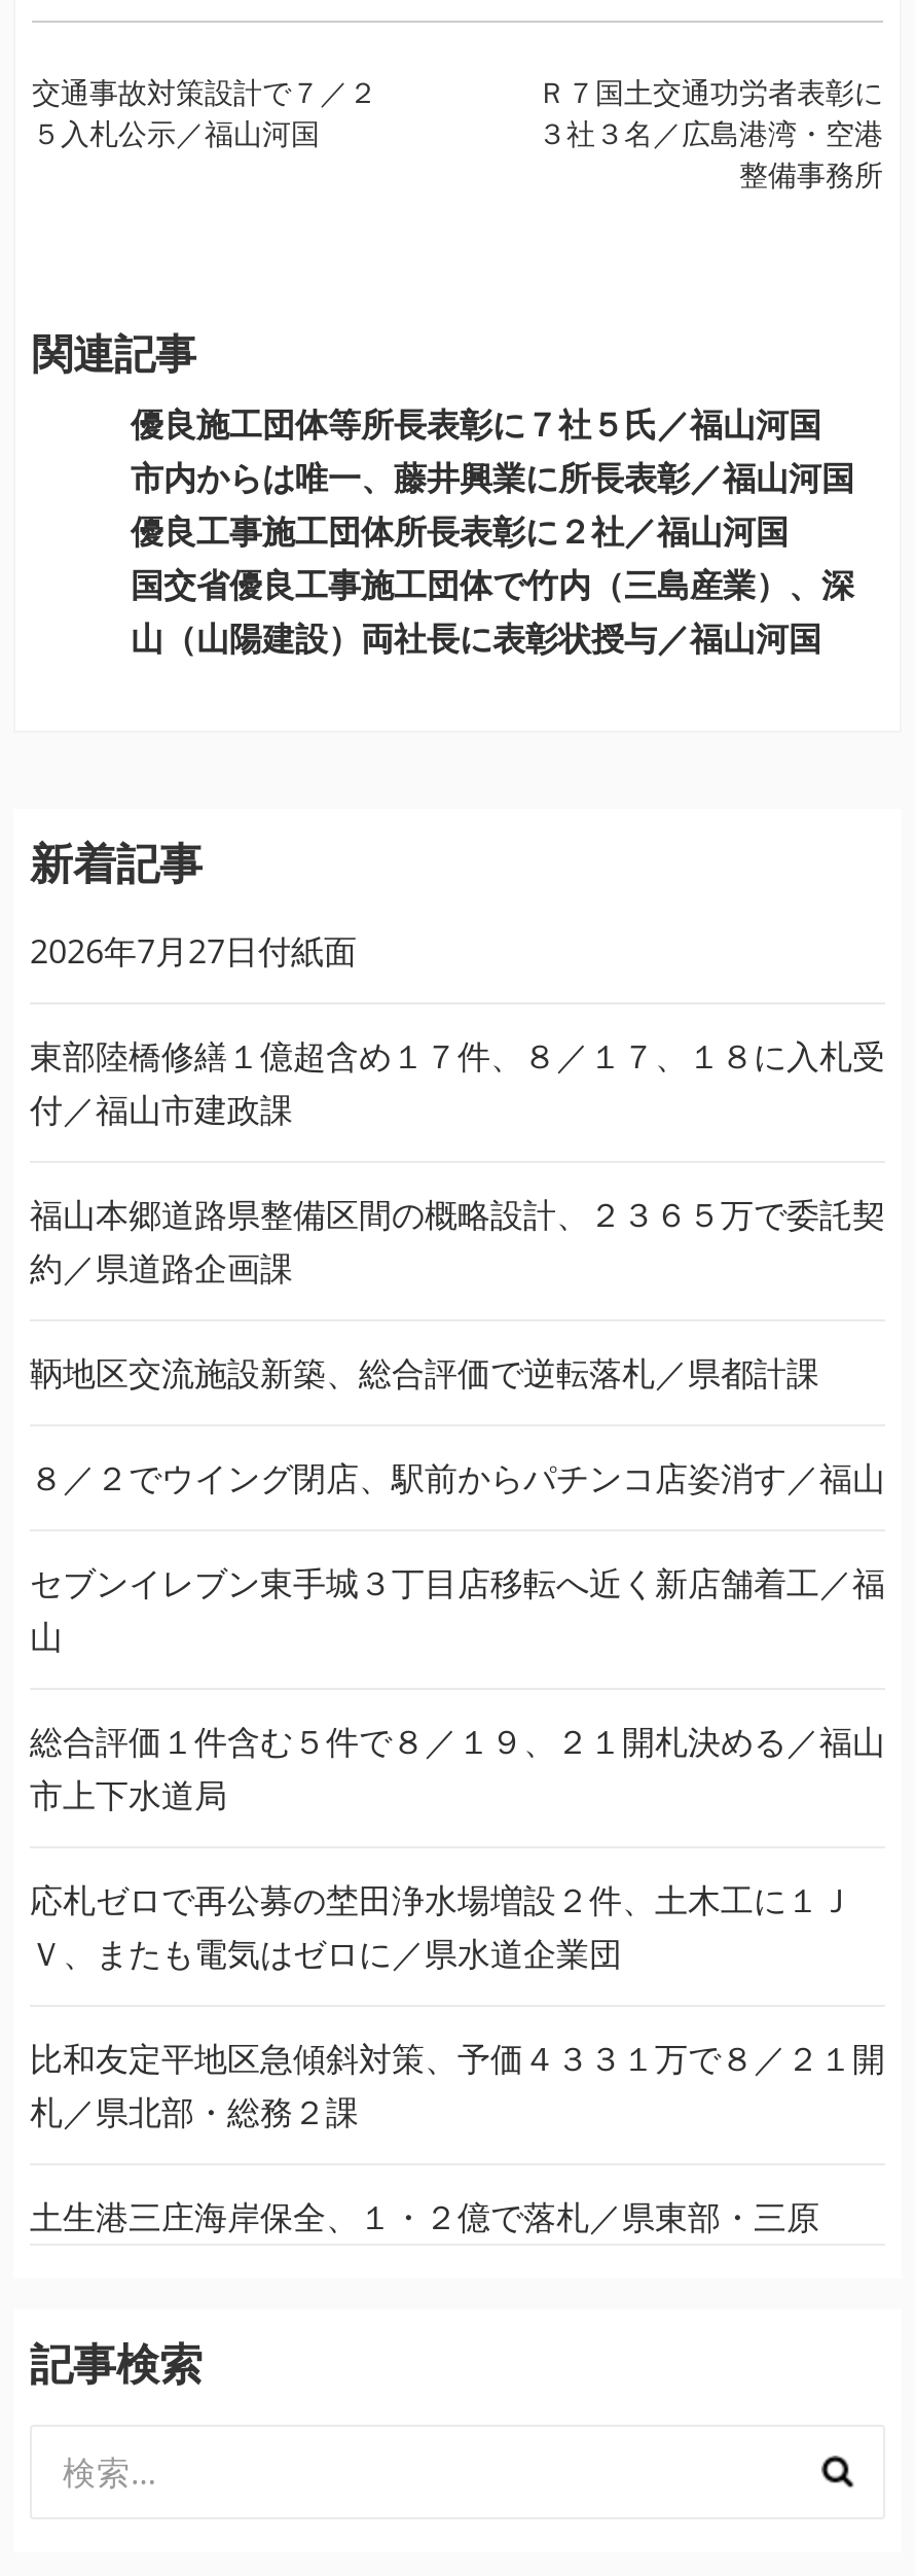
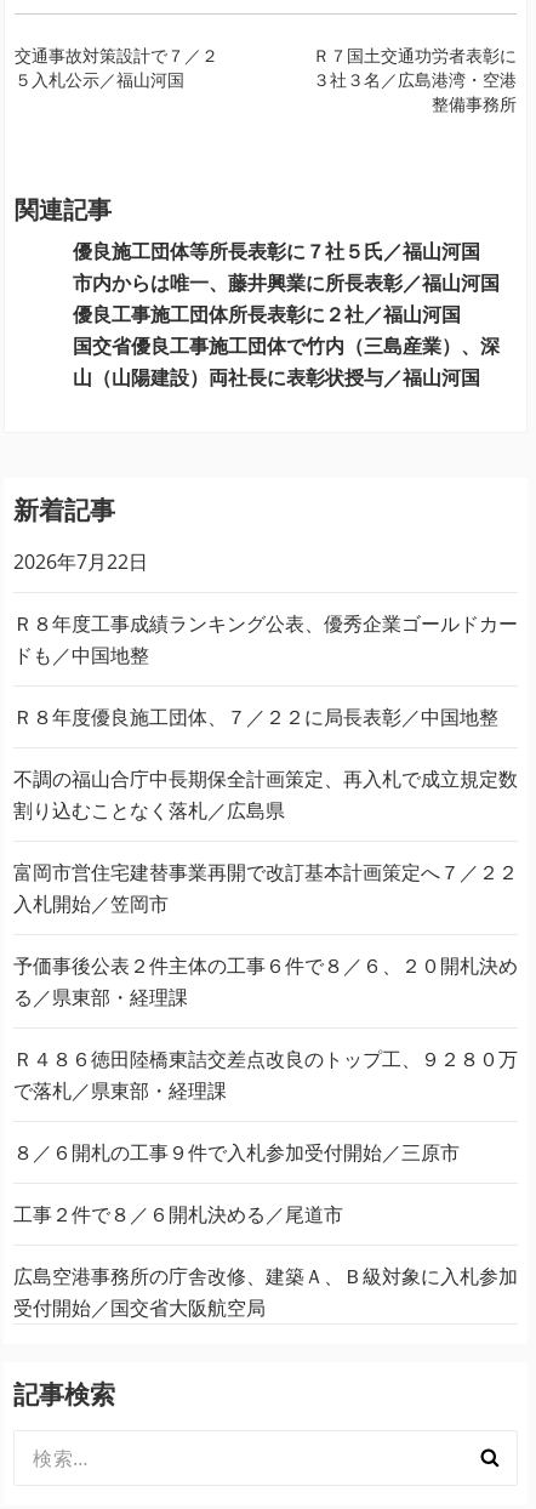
- 2026年7月27日付紙面
+ 2026年7月22日

- 東部陸橋修繕１億超含め１７件、８／１７、１８に入札受
- 付／福山市建政課
+ Ｒ８年度工事成績ランキング公表、優秀企業ゴールドカー
+ ドも／中国地整

- 福山本郷道路県整備区間の概略設計、２３６５万で委託契
- 約／県道路企画課
+ Ｒ８年度優良施工団体、７／２２に局長表彰／中国地整

- 鞆地区交流施設新築、総合評価で逆転落札／県都計課
+ 不調の福山合庁中長期保全計画策定、再入札で成立規定数
+ 割り込むことなく落札／広島県

- ８／２でウイング閉店、駅前からパチンコ店姿消す／福山
+ 富岡市営住宅建替事業再開で改訂基本計画策定へ７／２２
+ 入札開始／笠岡市

- セブンイレブン東手城３丁目店移転へ近く新店舗着工／福
- 山
+ 予価事後公表２件主体の工事６件で８／６、２０開札決め
+ る／県東部・経理課

- 総合評価１件含む５件で８／１９、２１開札決める／福山
- 市上下水道局
+ Ｒ４８６徳田陸橋東詰交差点改良のトップ工、９２８０万
+ で落札／県東部・経理課

- 応札ゼロで再公募の埜田浄水場増設２件、土木工に１Ｊ
- Ｖ、またも電気はゼロに／県水道企業団
+ ８／６開札の工事９件で入札参加受付開始／三原市

- 比和友定平地区急傾斜対策、予価４３３１万で８／２１開
- 札／県北部・総務２課
+ 工事２件で８／６開札決める／尾道市

- 土生港三庄海岸保全、１・２億で落札／県東部・三原
+ 広島空港事務所の庁舎改修、建築Ａ、Ｂ級対象に入札参加
+ 受付開始／国交省大阪航空局
